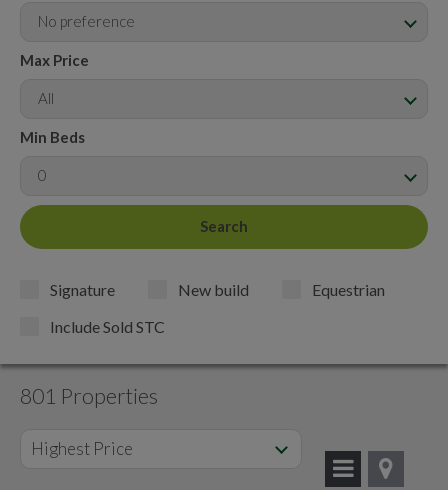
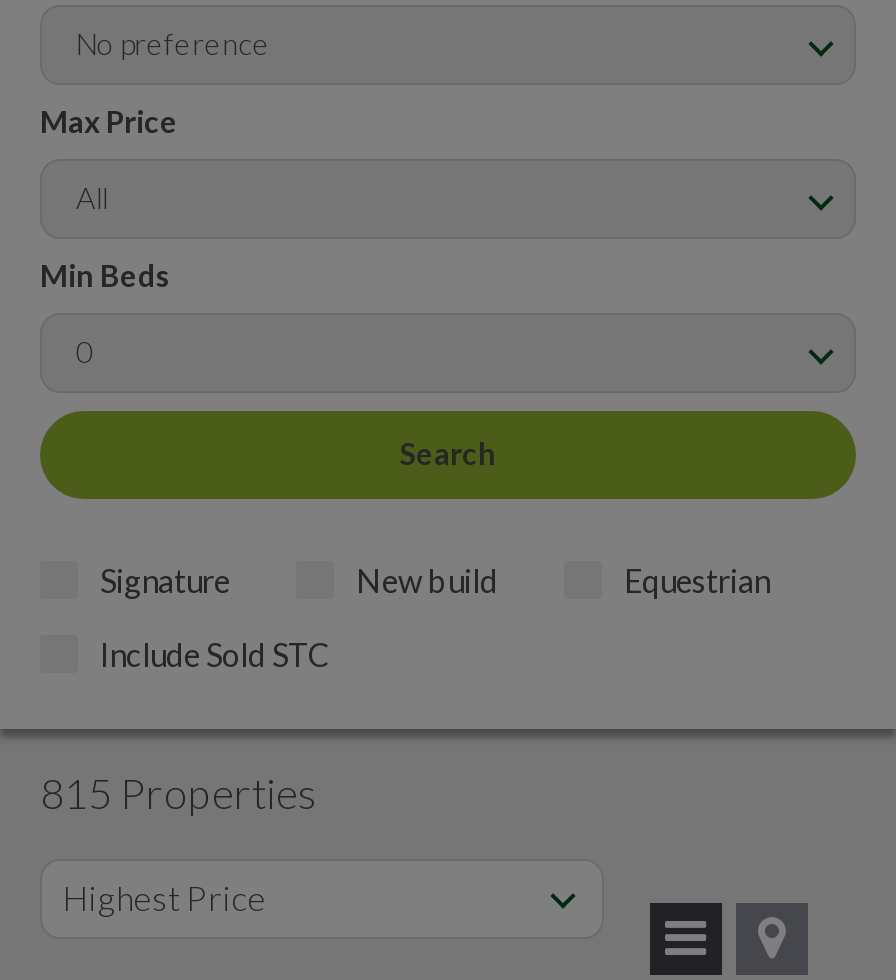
- 801 Properties
+ 815 Properties
